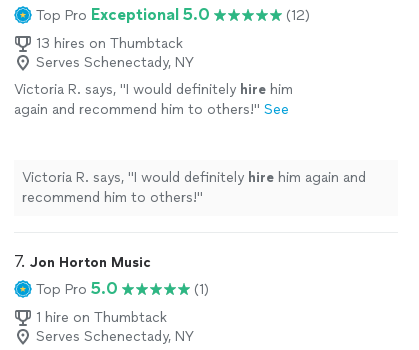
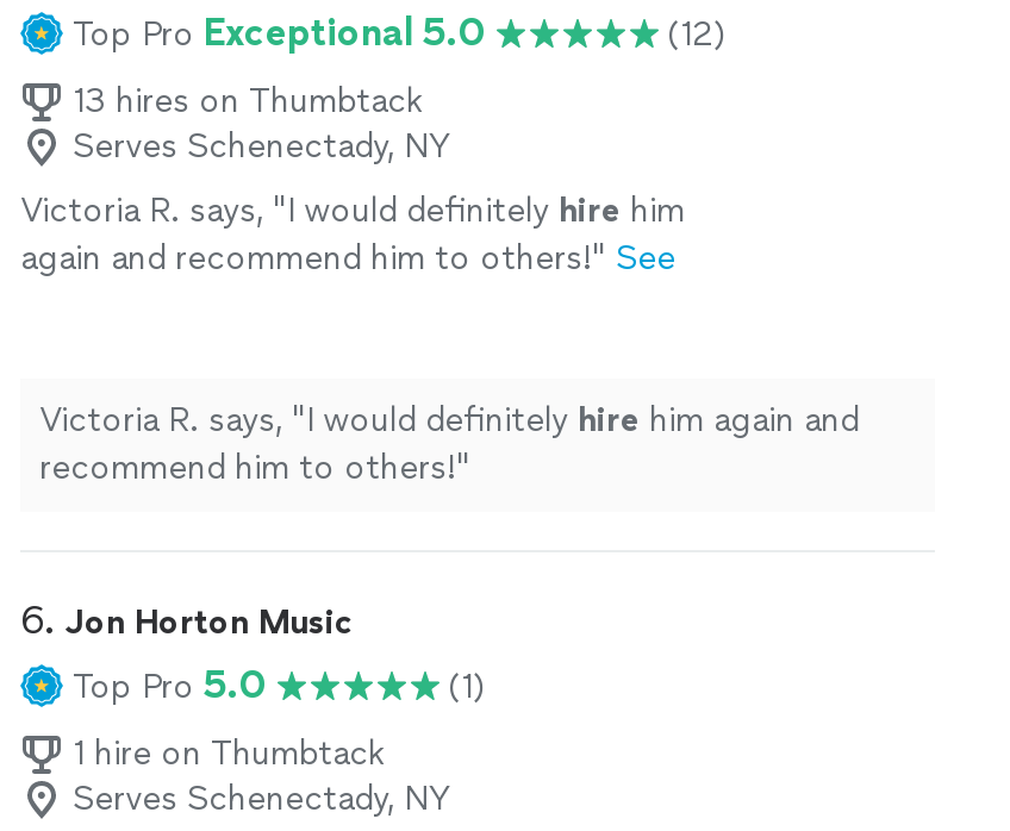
- 7. Jon Horton Music
+ 6. Jon Horton Music
